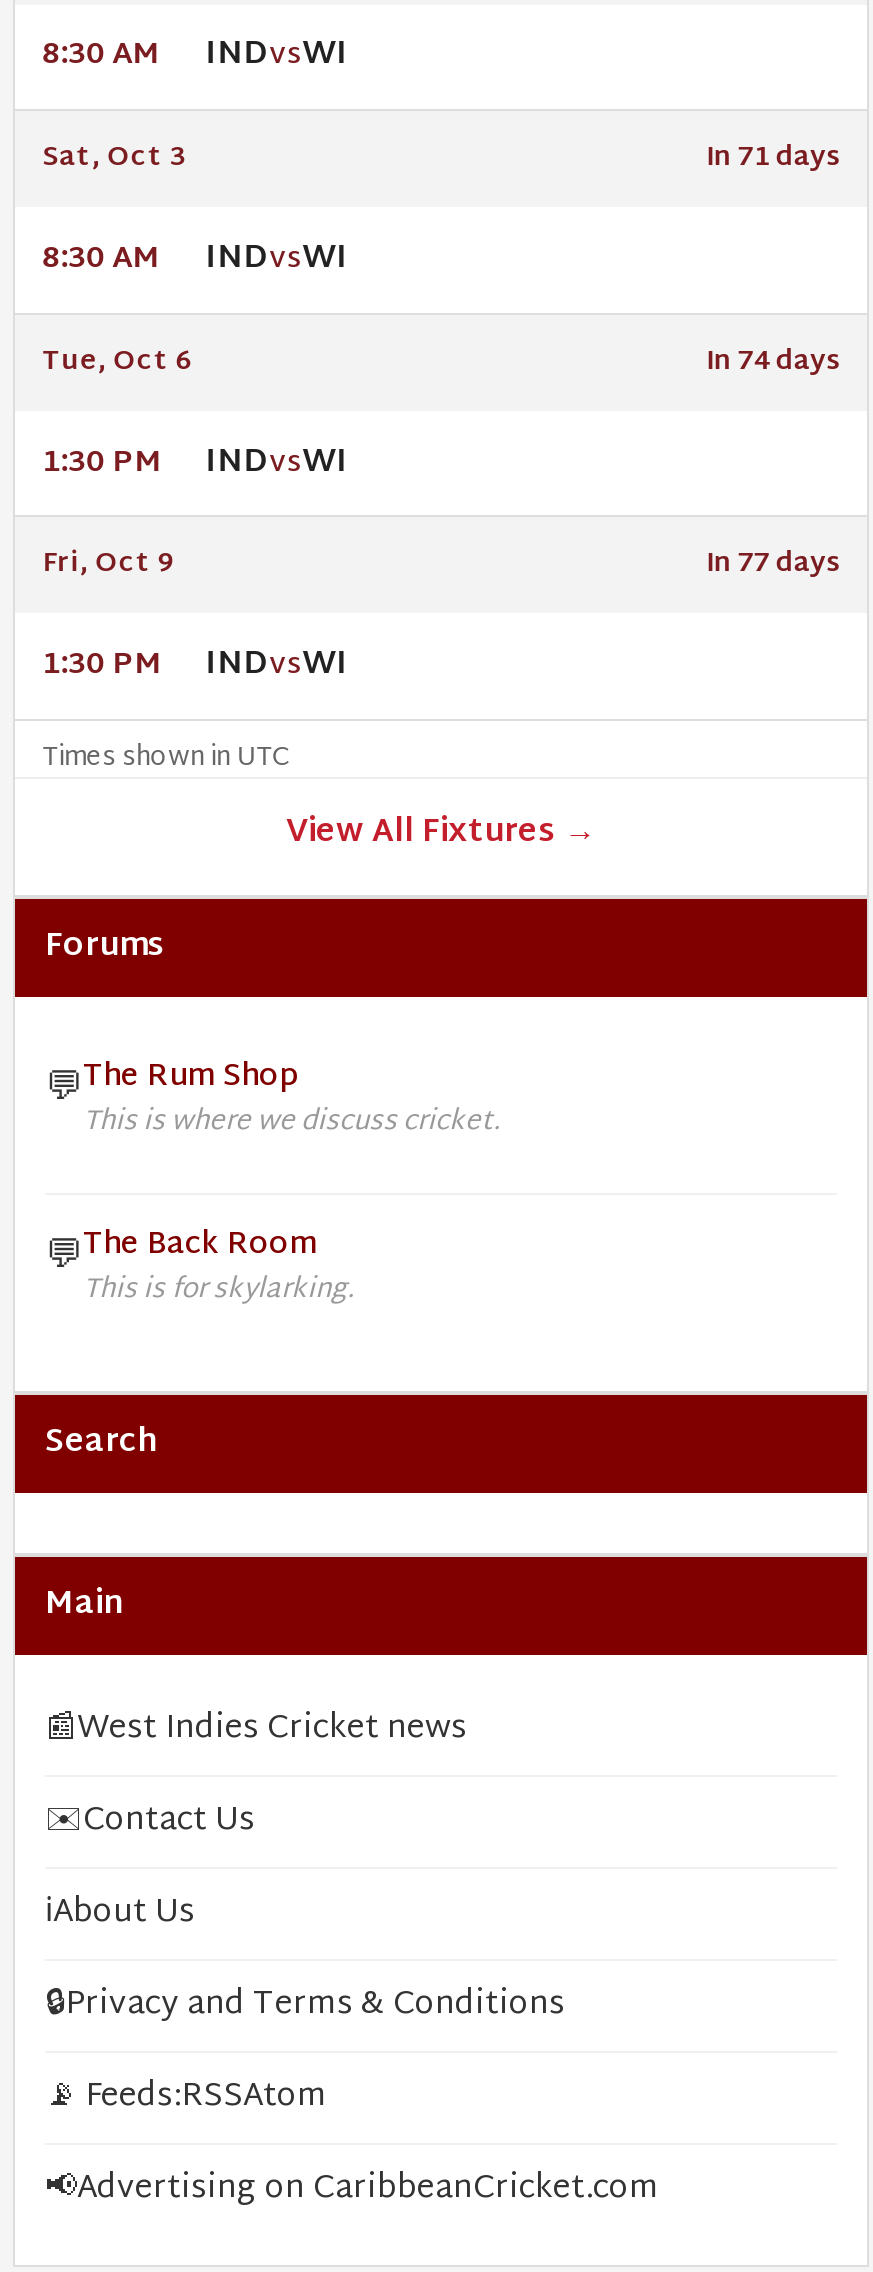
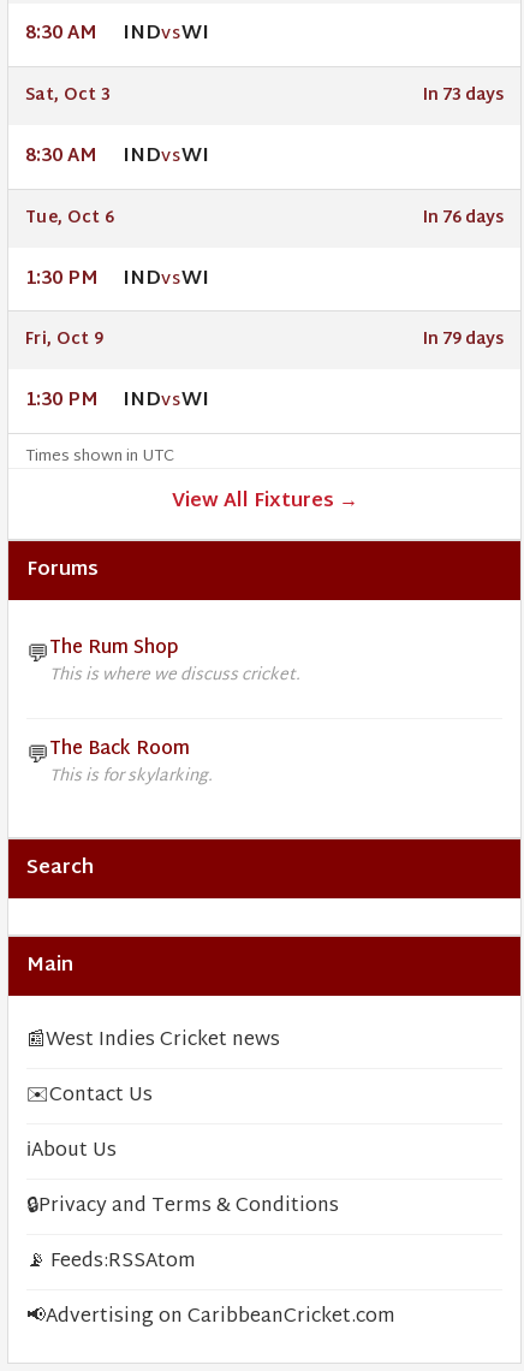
- In 71 days
+ In 73 days

- In 74 days
+ In 76 days

- In 77 days
+ In 79 days
